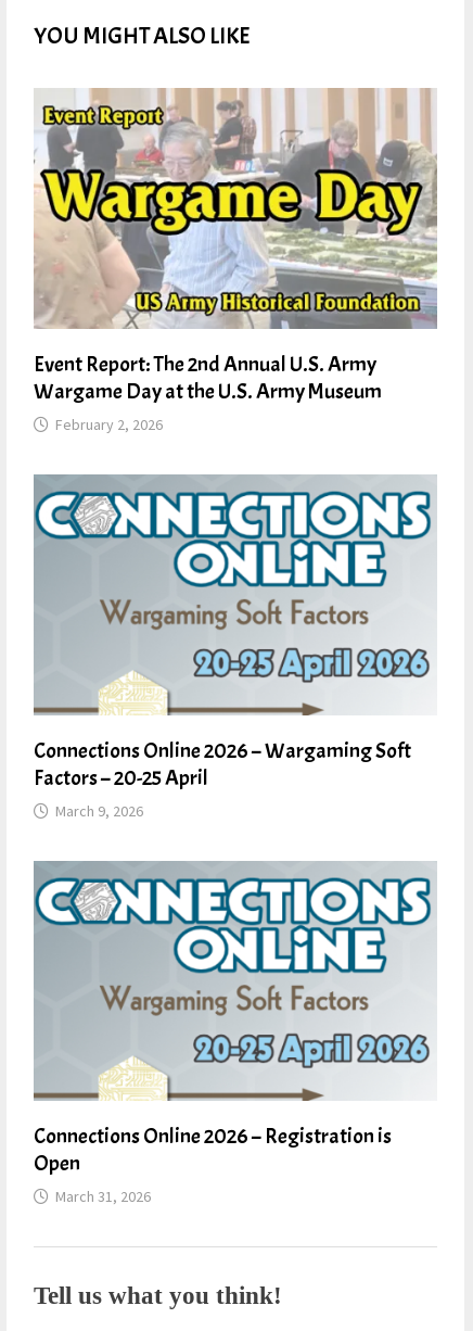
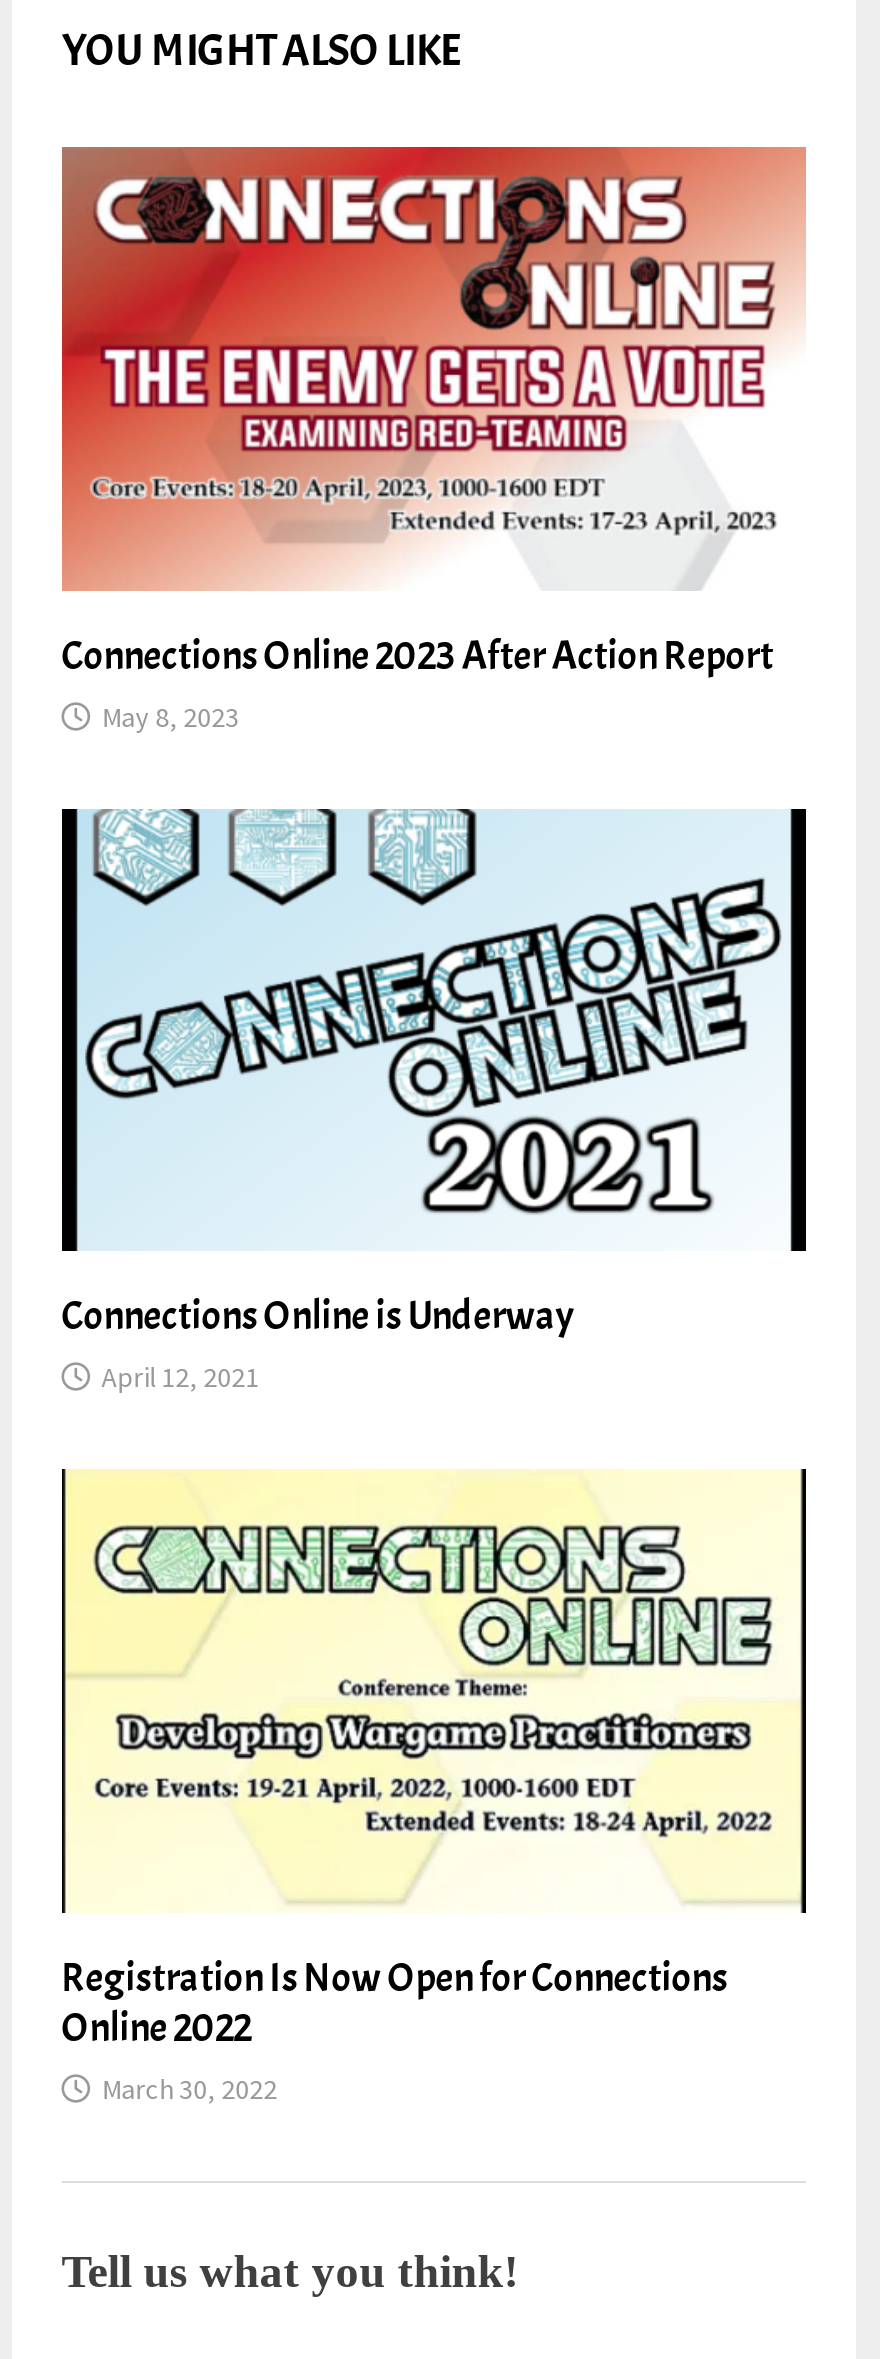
- [image]
+ [image]

- Event Report: The 2nd Annual U.S. Army
- Wargame Day at the U.S. Army Museum
- February 2, 2026
+ Connections Online 2023 After Action Report
+ May 8, 2023

- [image]
- Connections Online 2026 – Wargaming Soft
- Factors – 20-25 April
- March 9, 2026
+ [image]
+ Connections Online is Underway
+ April 12, 2021

- [image]
+ [image]

- Connections Online 2026 – Registration is
- Open
- March 31, 2026
+ Registration Is Now Open for Connections
+ Online 2022
+ March 30, 2022
